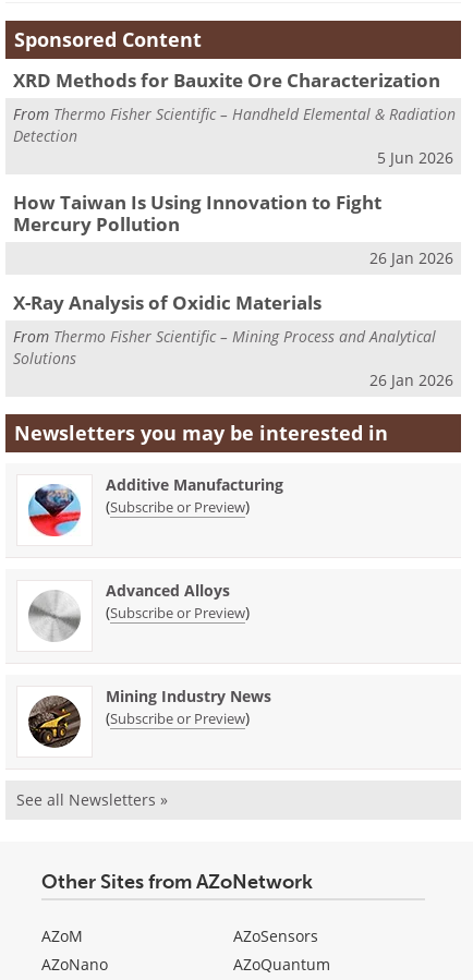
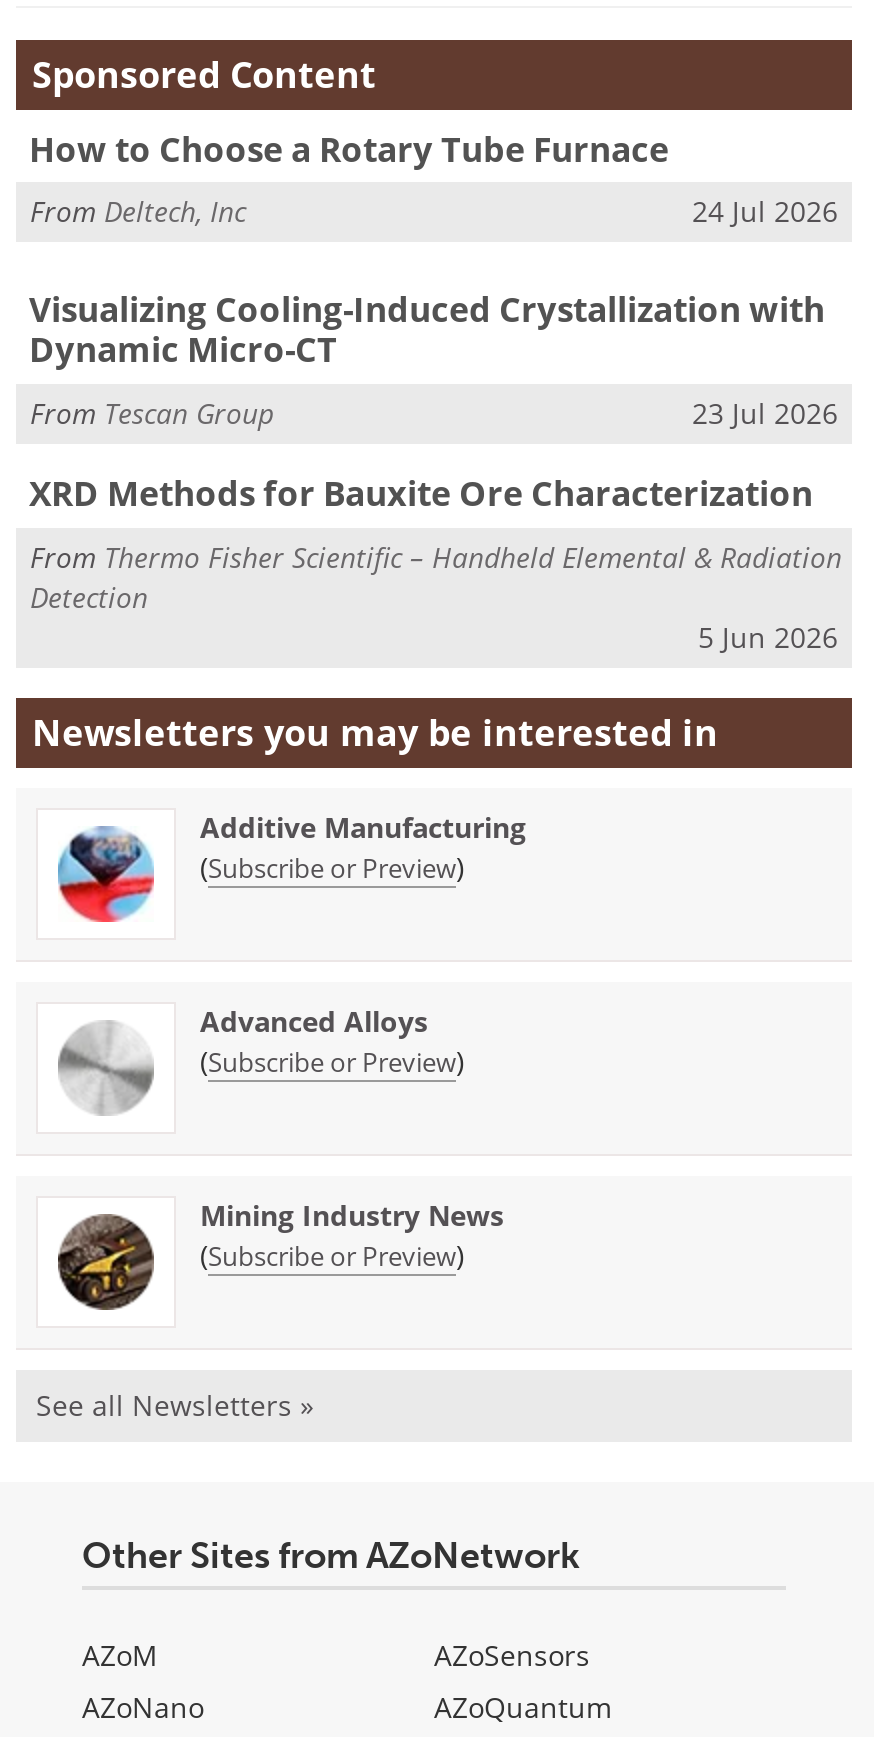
+ How to Choose a Rotary Tube Furnace
+ From Deltech, Inc
+ 24 Jul 2026
+ Visualizing Cooling-Induced Crystallization with
+ Dynamic Micro-CT
+ From Tescan Group
+ 23 Jul 2026

moved down: XRD Methods for Bauxite Ore Characterization | From Thermo Fisher Scientific – Handheld Elemental & Radiation | Detection | 5 Jun 2026

- How Taiwan Is Using Innovation to Fight
- Mercury Pollution
- 26 Jan 2026
- X-Ray Analysis of Oxidic Materials
- From Thermo Fisher Scientific – Mining Process and Analytical
- Solutions
- 26 Jan 2026
